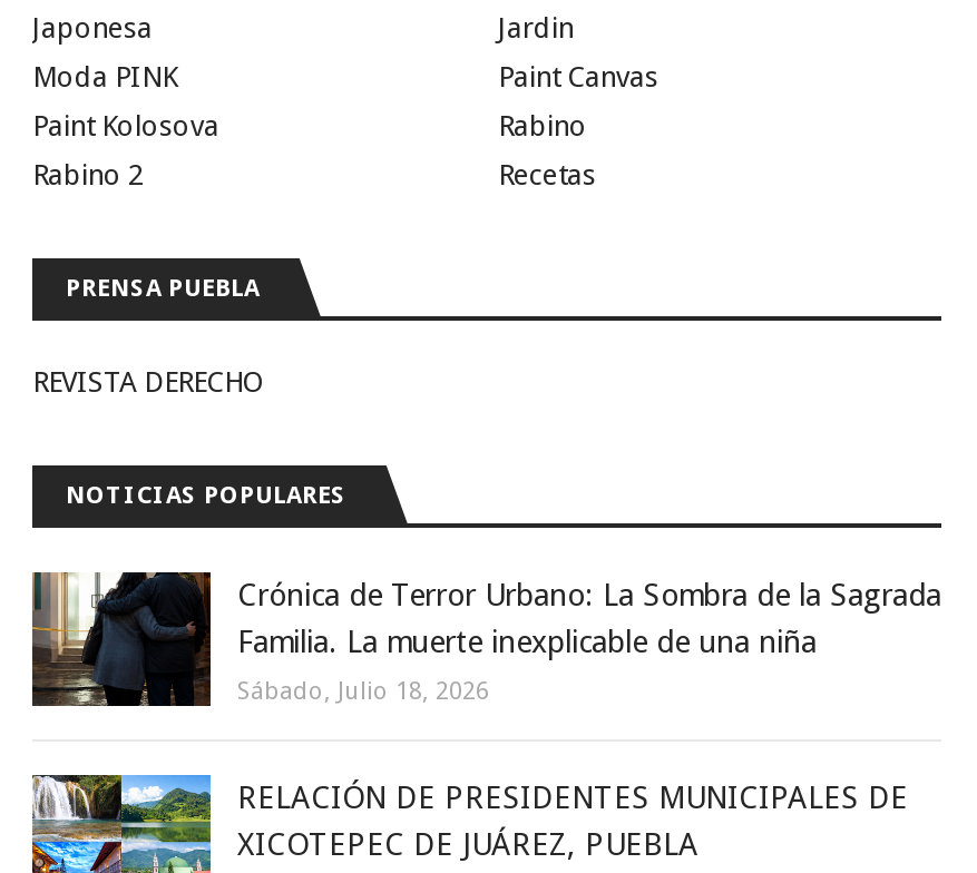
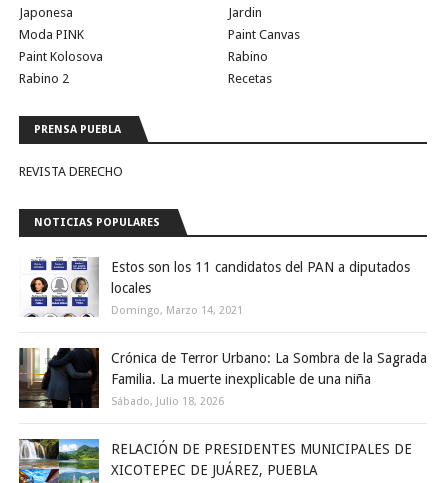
+ [image]
+ Estos son los 11 candidatos del PAN a diputados
+ locales
+ Domingo, Marzo 14, 2021
